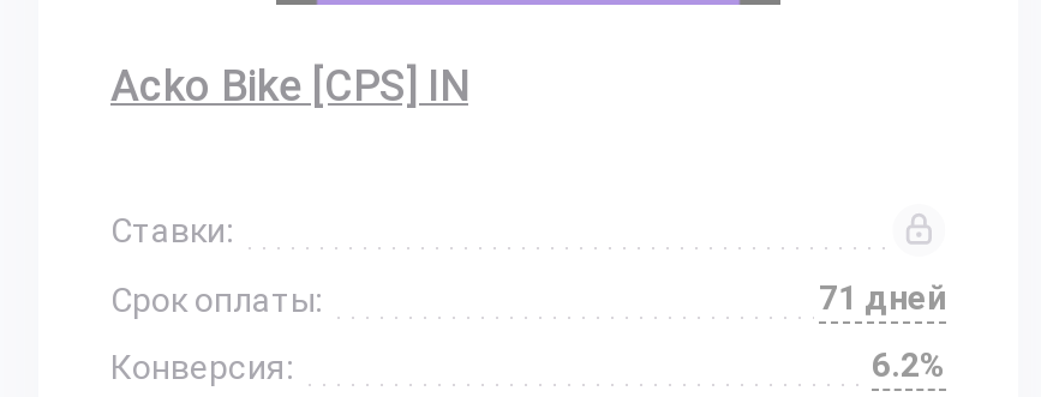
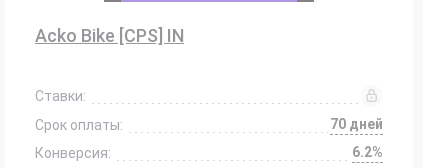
- 71 дней
+ 70 дней
